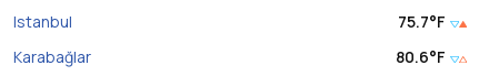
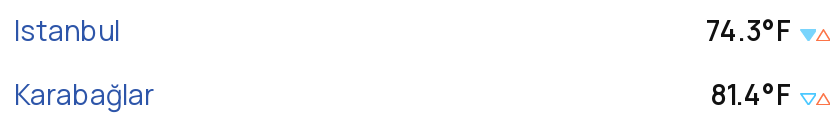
- 75.7°F
+ 74.3°F

- 80.6°F
+ 81.4°F
